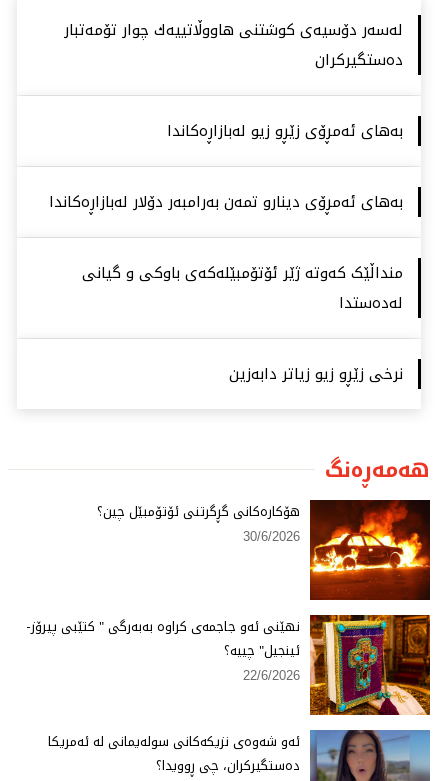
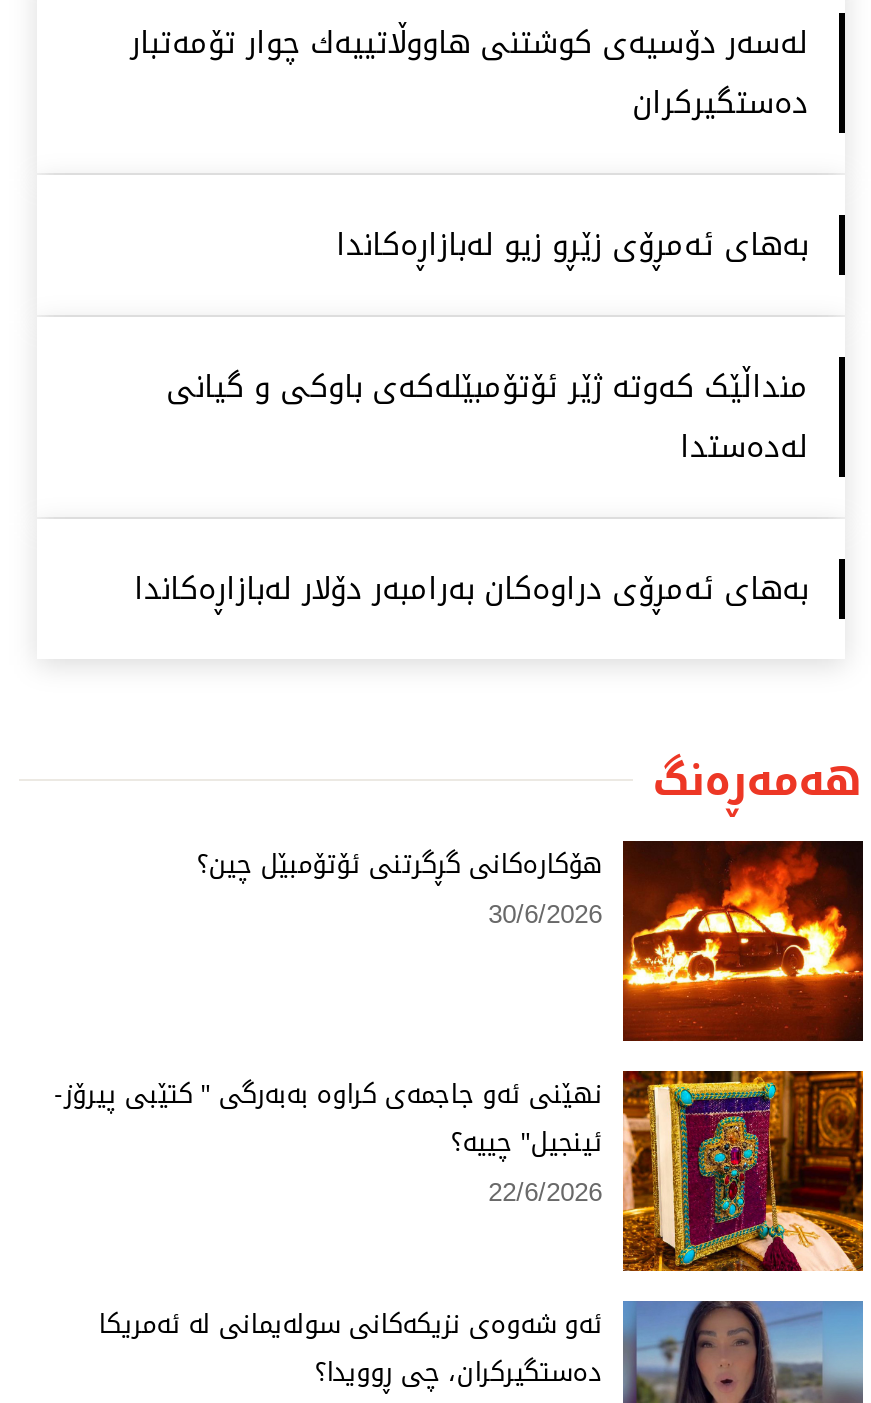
- بەهای ئەمڕۆی دینارو تمەن بەرامبەر دۆلار لەبازاڕەكاندا

- نرخی زێڕو زیو زیاتر دابەزین
+ بەهای ئەمڕۆی دراوەكان بەرامبەر دۆلار لەبازاڕەكاندا
